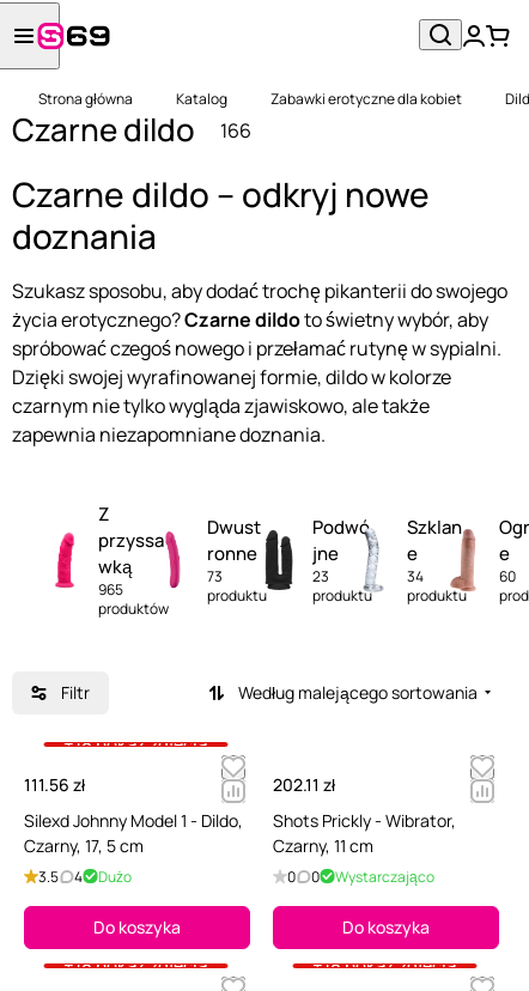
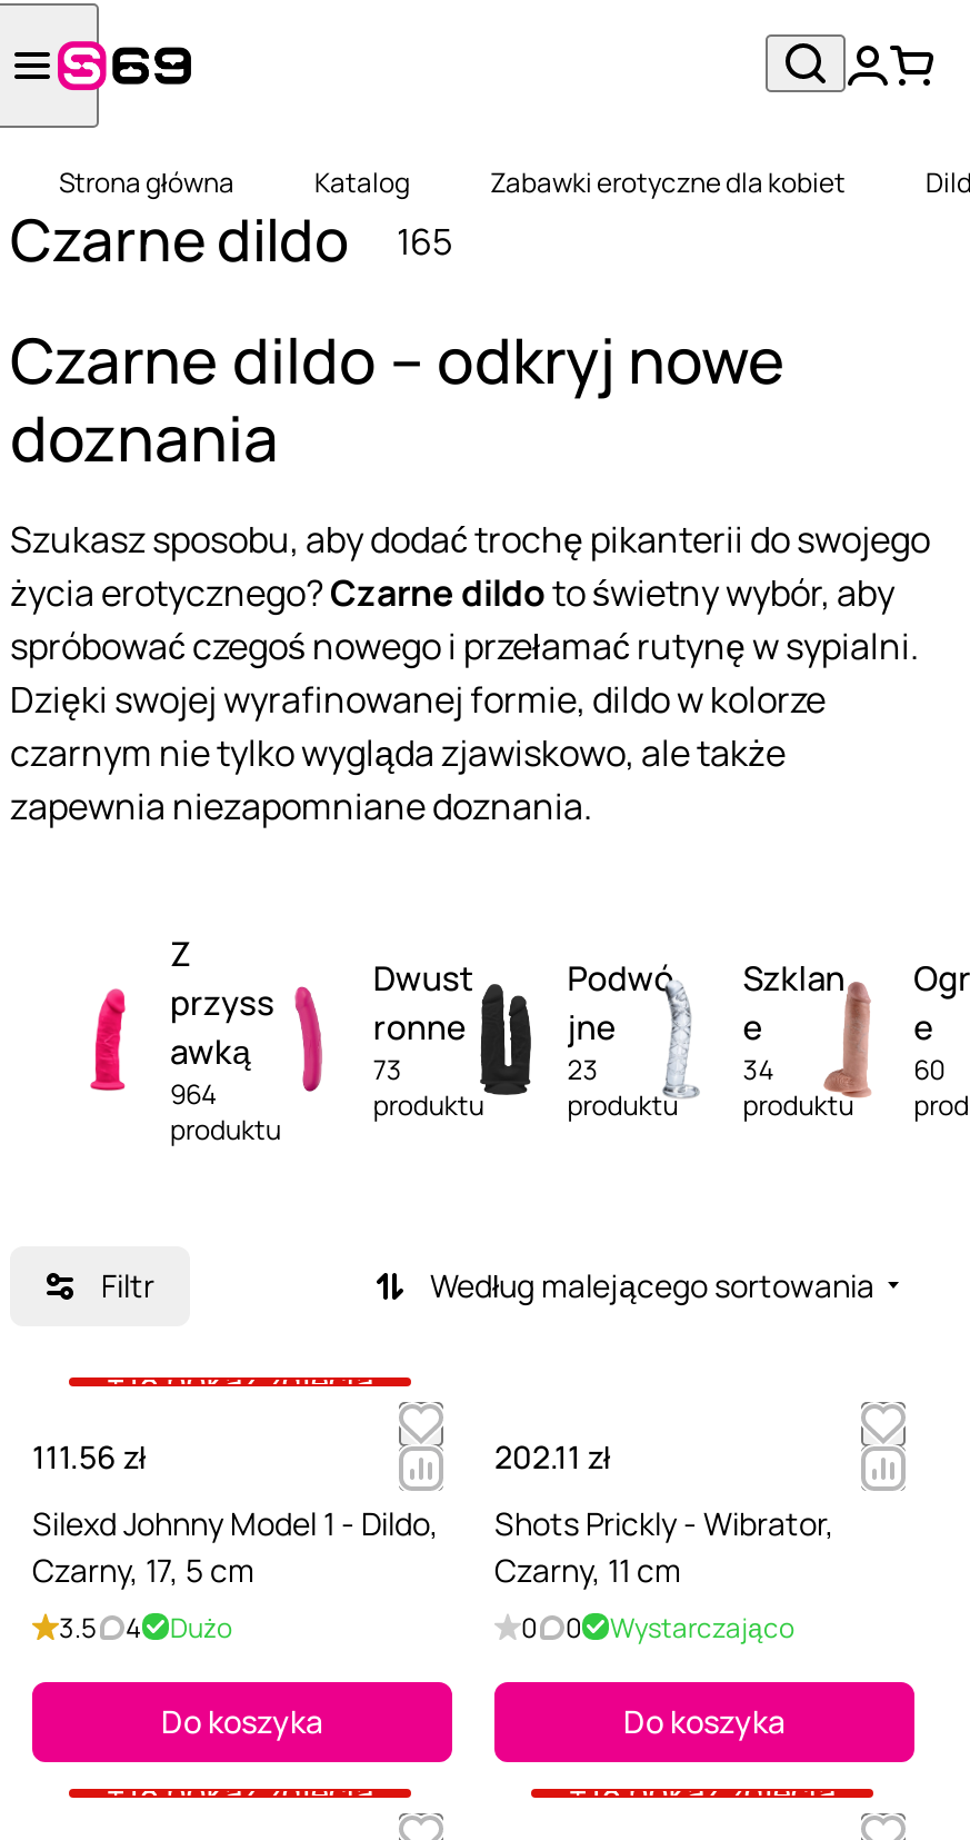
- Czarne dildo 166
+ Czarne dildo 165

- przyssa
- wką
- 965
- produktów
+ przyss
+ awką
+ 964
+ produktu
